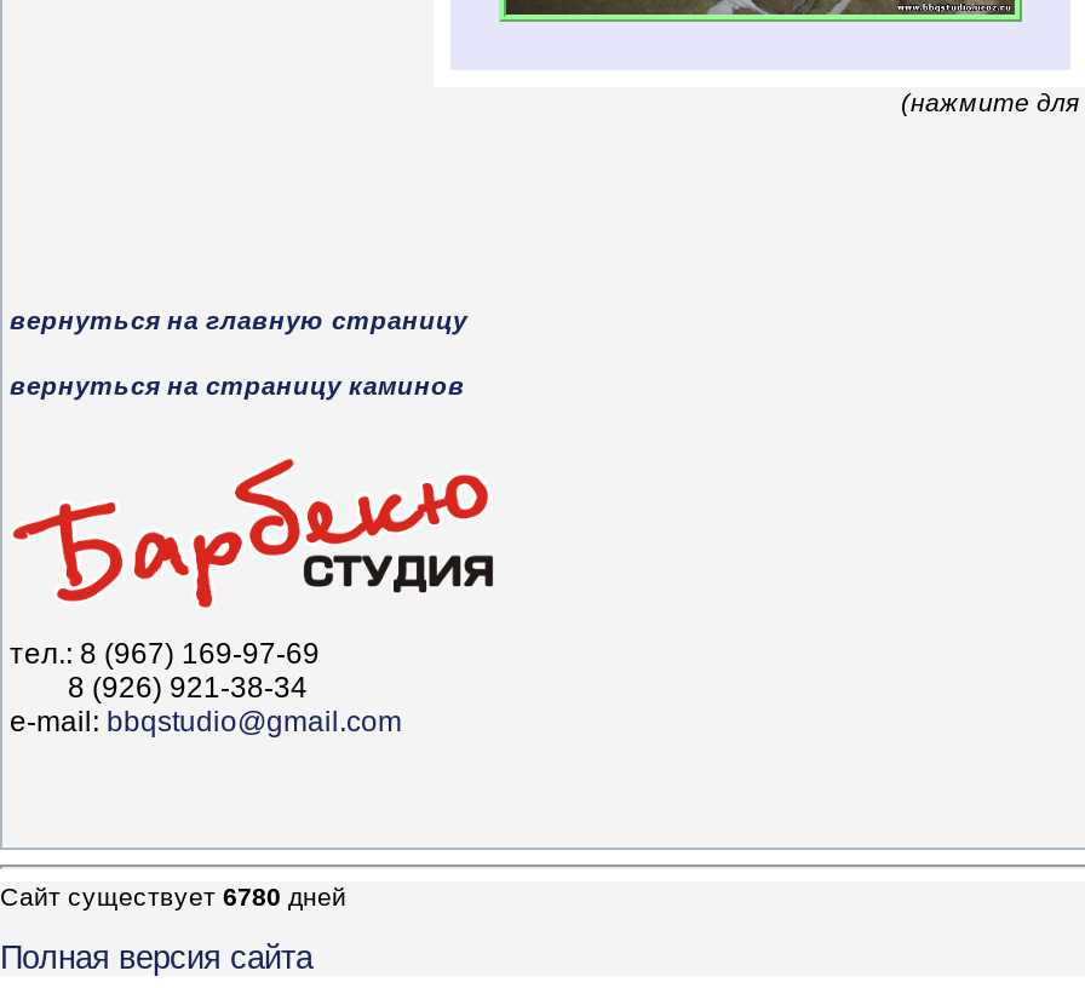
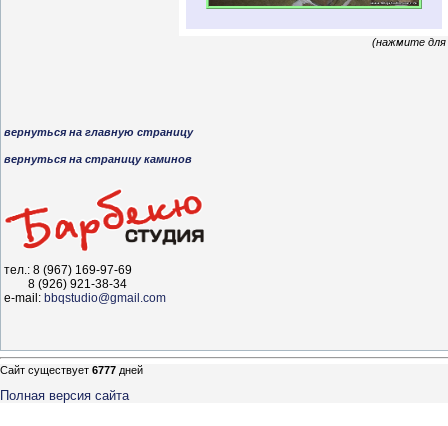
- Сайт существует 6780 дней
+ Сайт существует 6777 дней
